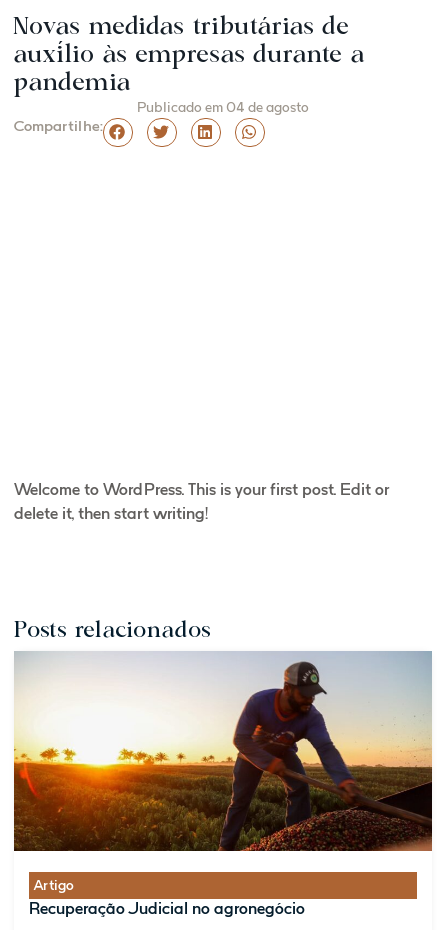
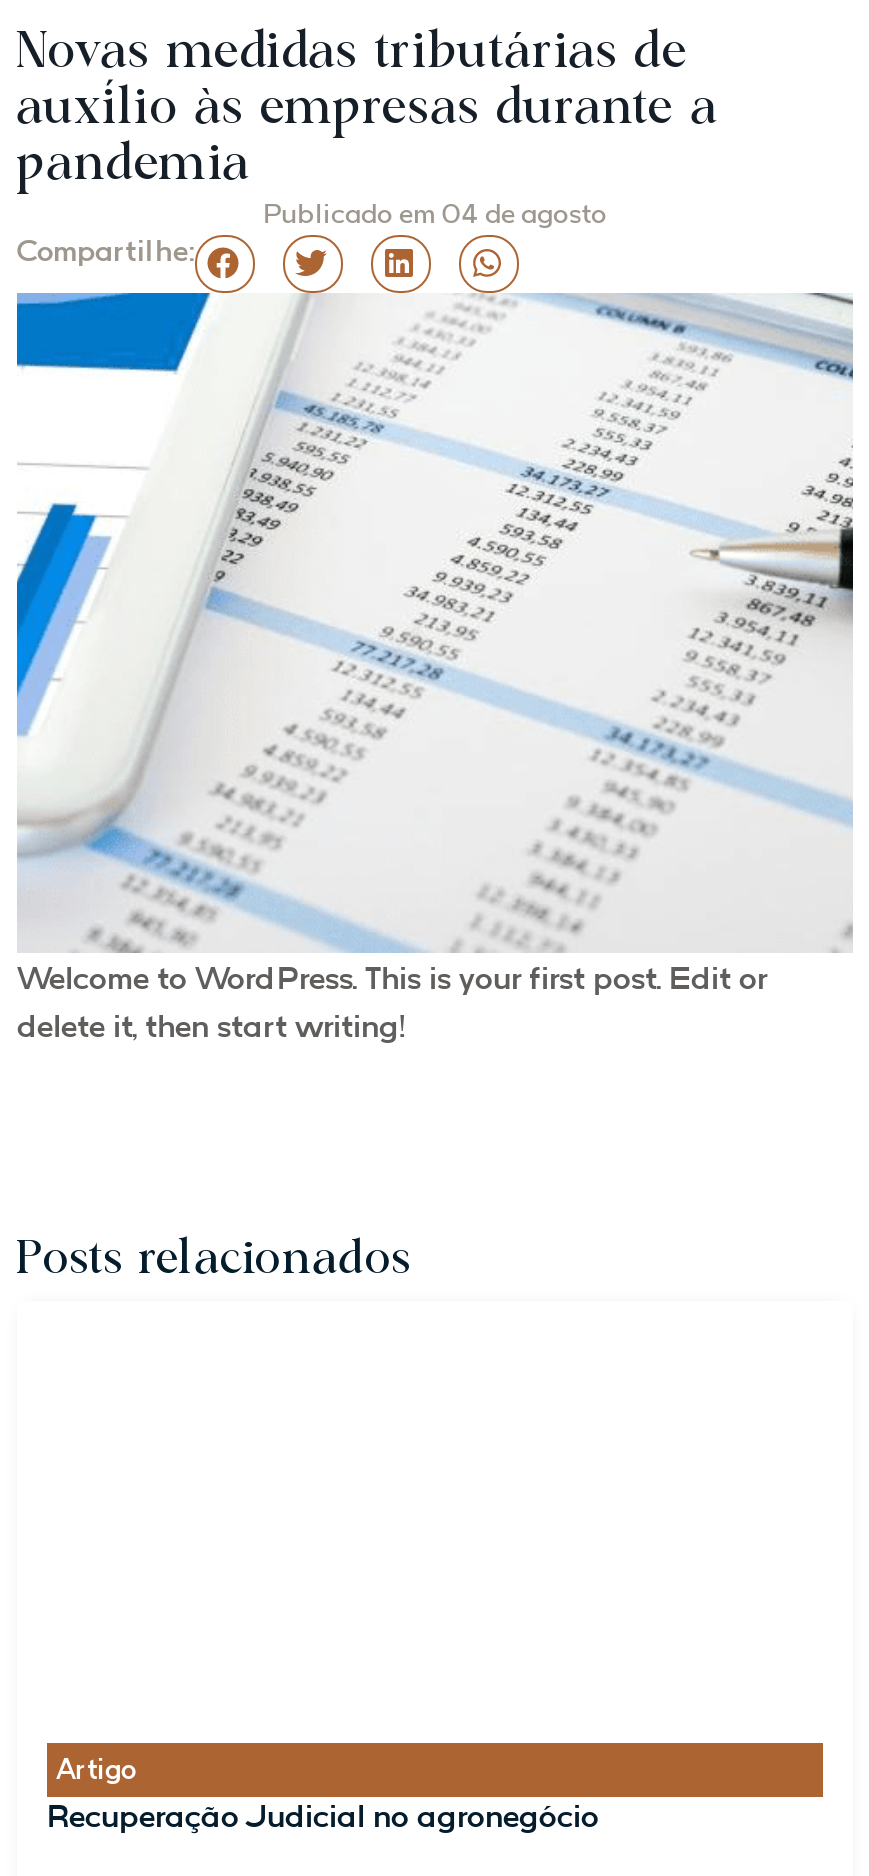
+ [image]

- [image]
